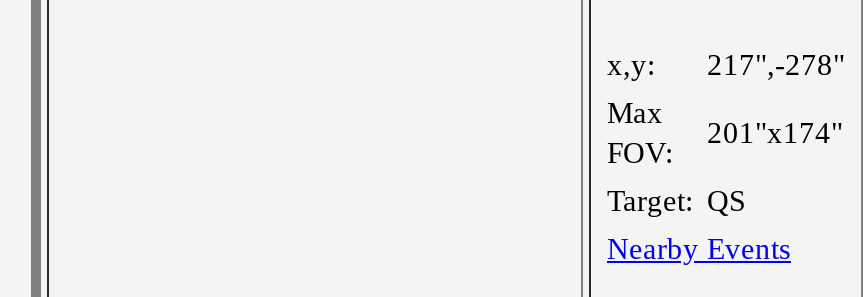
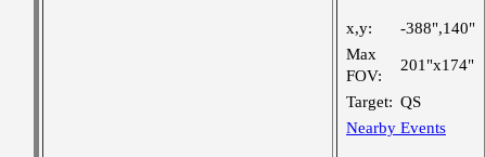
- x,y: 217",-278"
+ x,y: -388",140"
